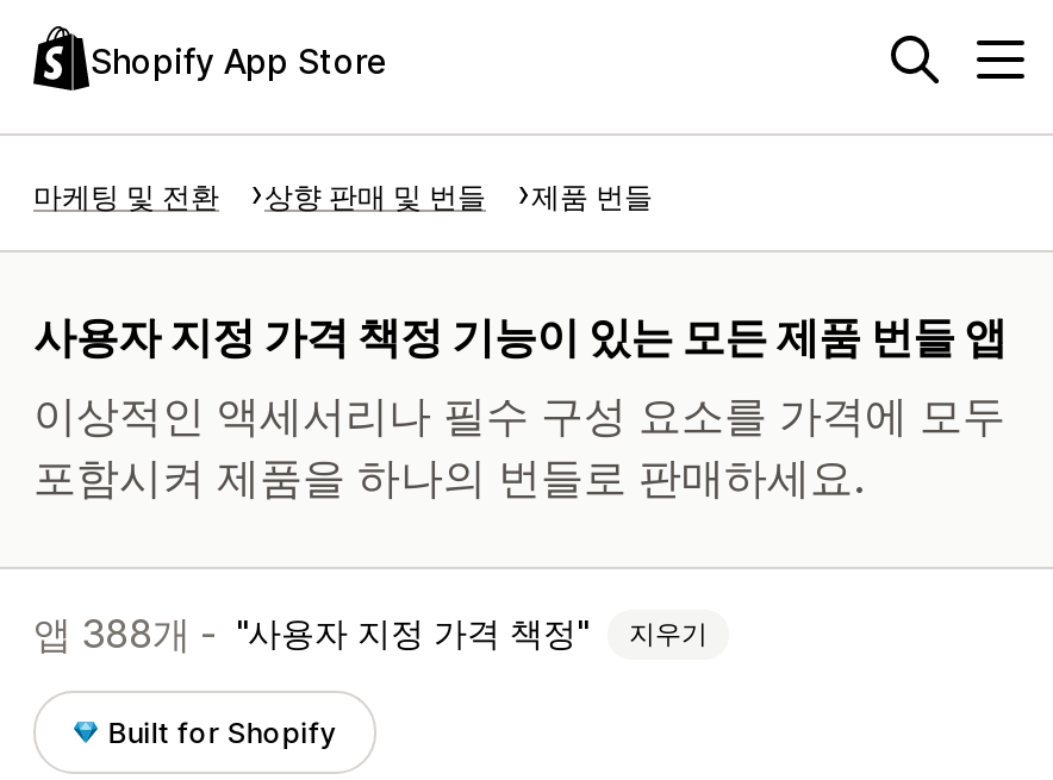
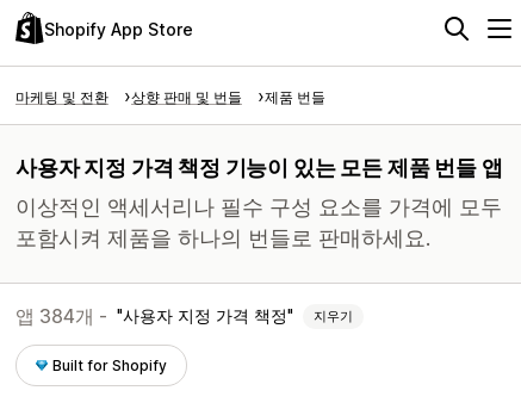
- 앱 388개 - 사용자 지정 가격 책정 지우기
+ 앱 384개 - 사용자 지정 가격 책정 지우기
